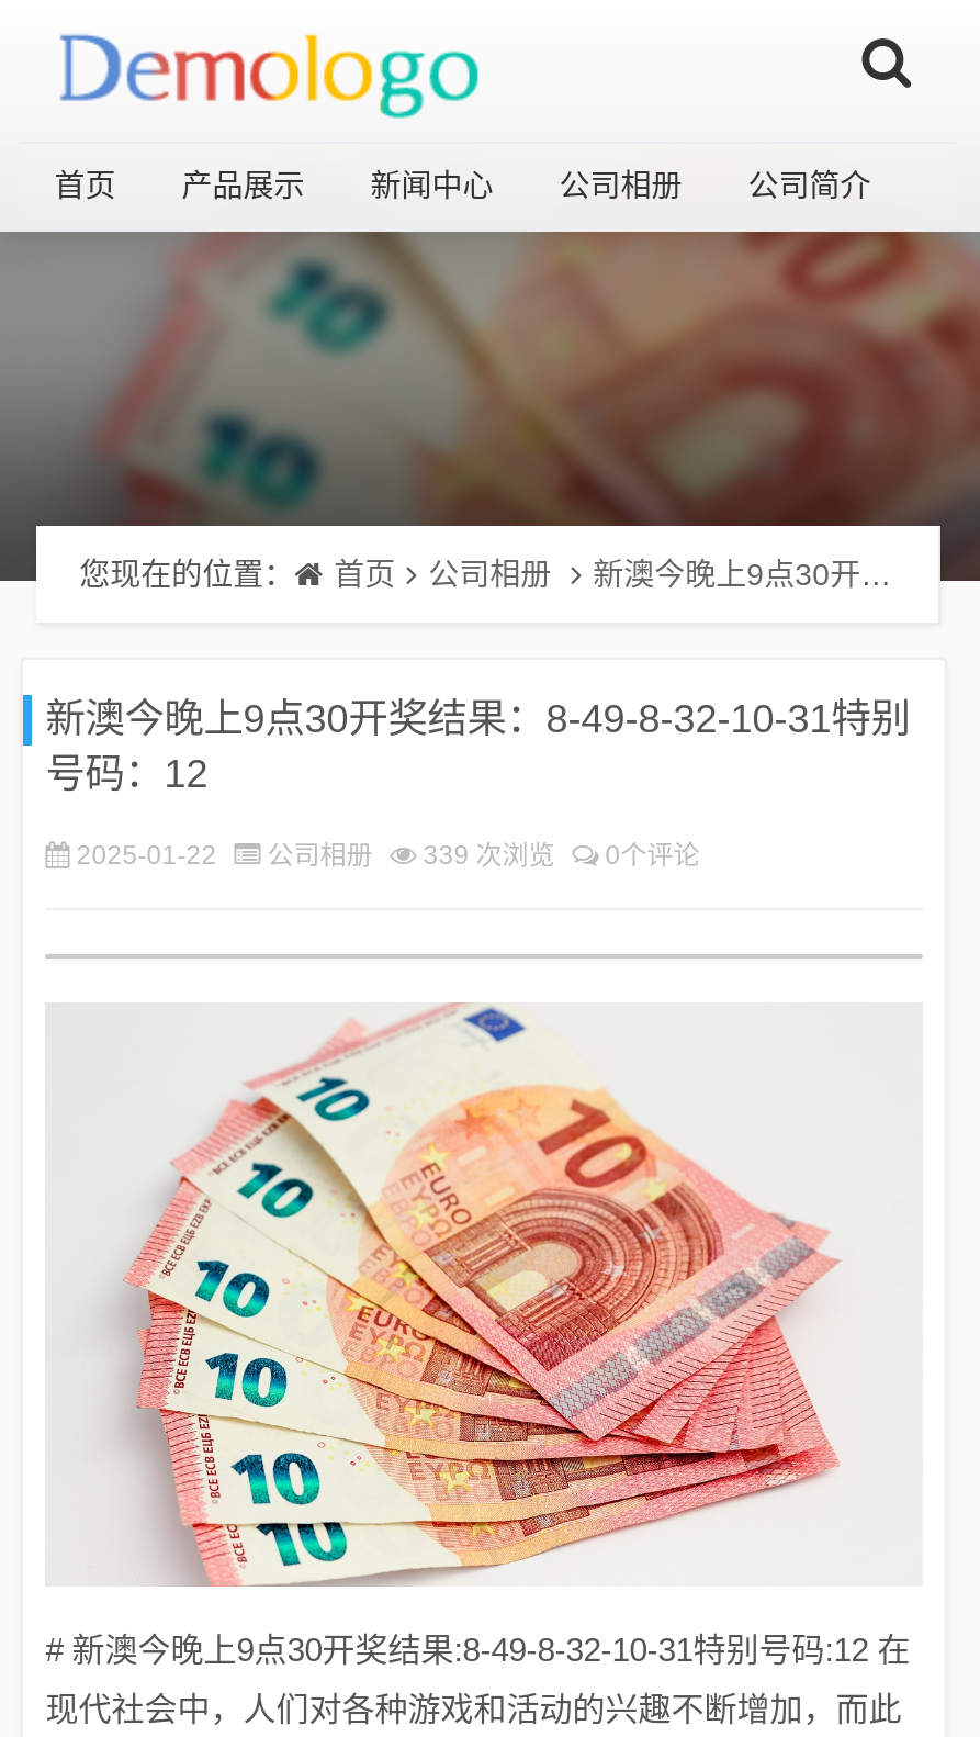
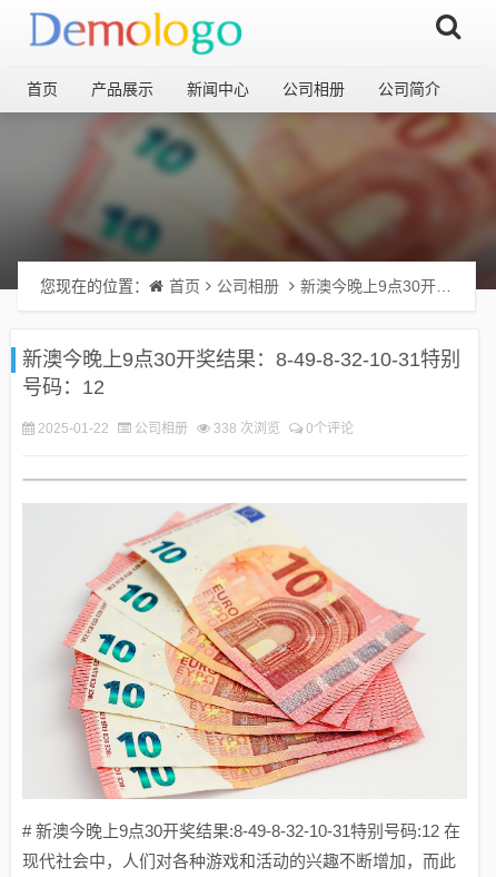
- 2025-01-22 公司相册 339 次浏览 0个评论
+ 2025-01-22 公司相册 338 次浏览 0个评论
